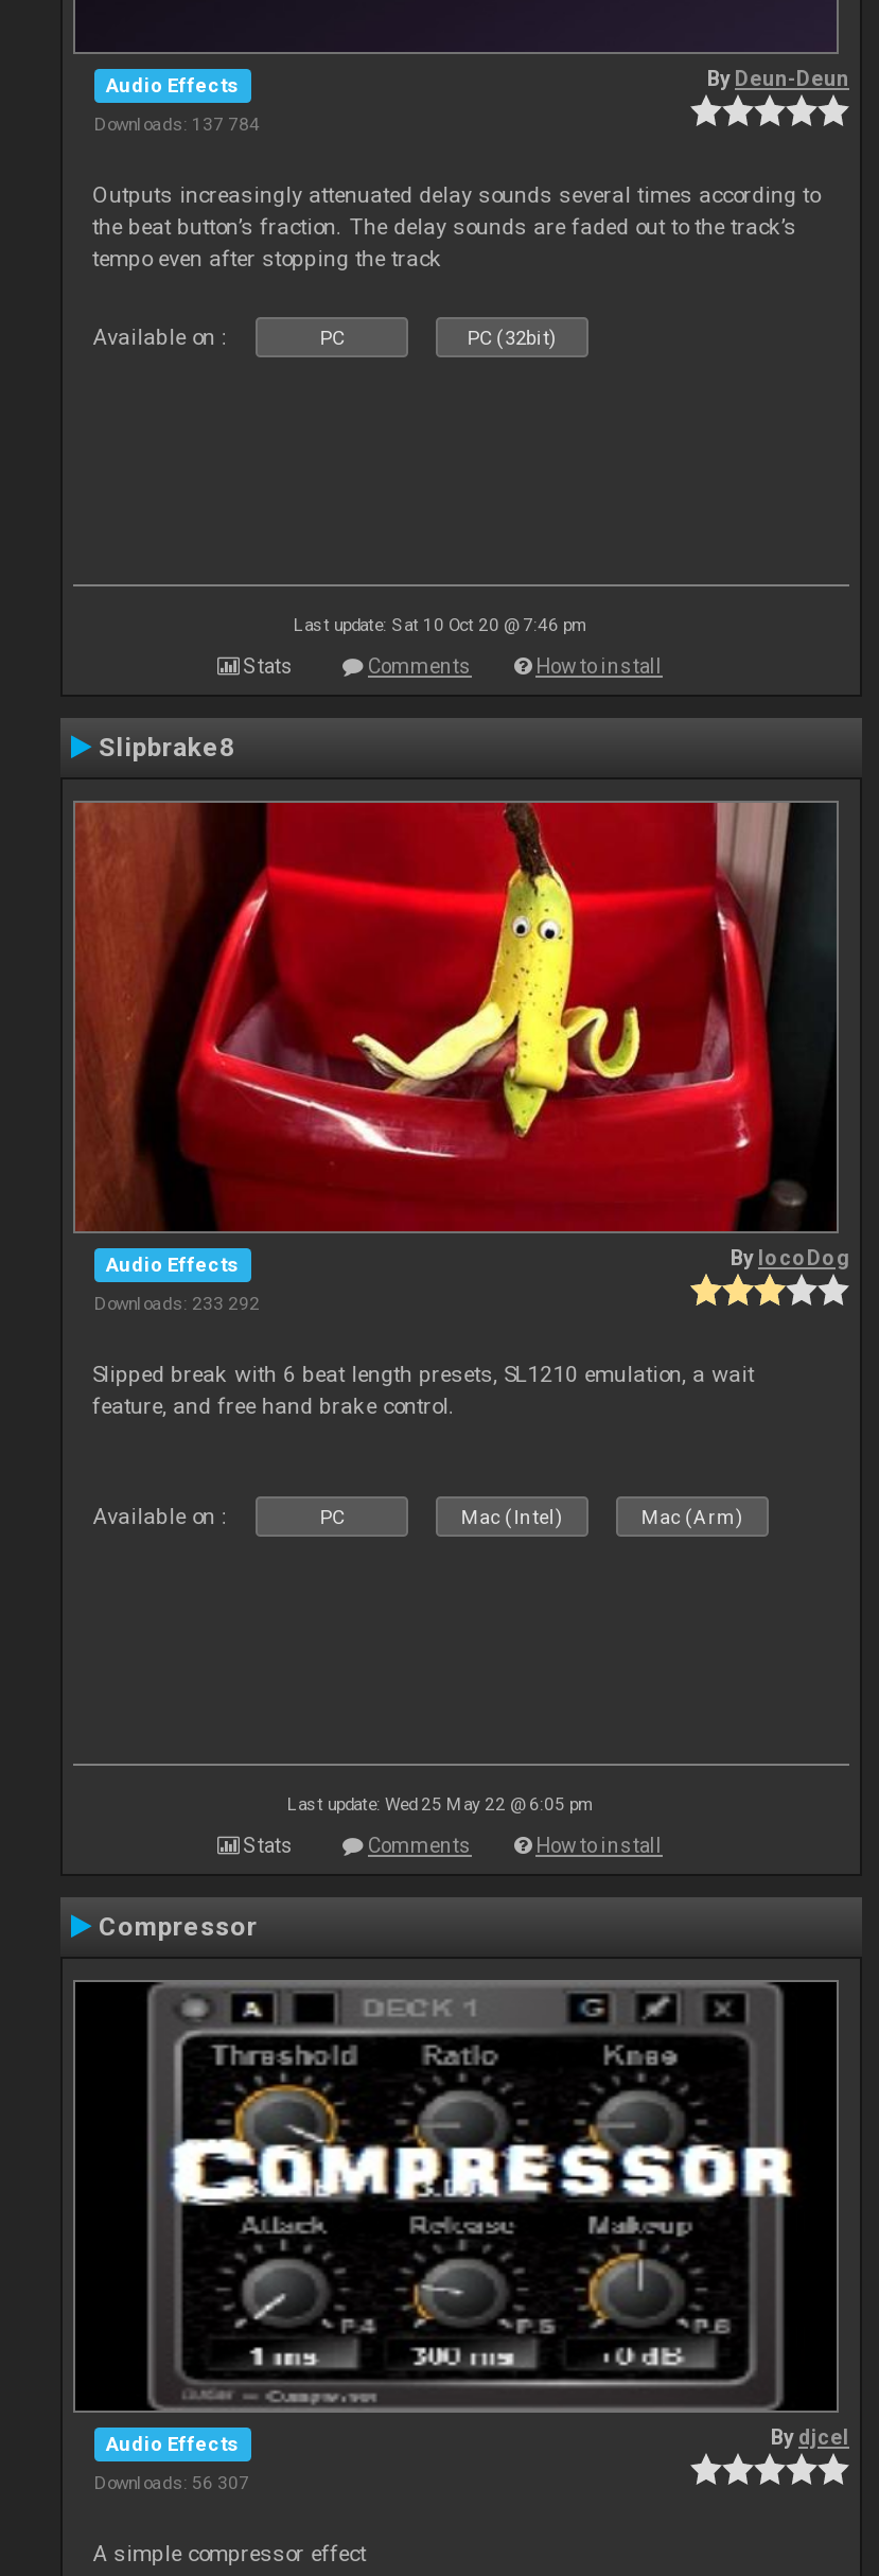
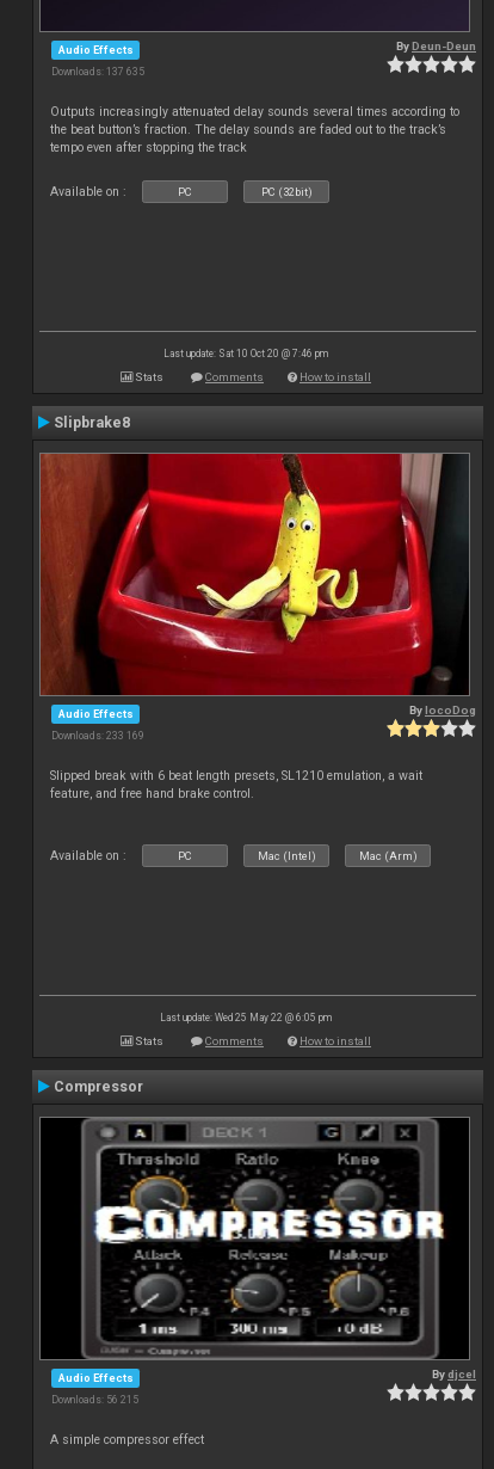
- Downloads: 137 784
+ Downloads: 137 635

- Downloads: 233 292
+ Downloads: 233 169

- Downloads: 56 307
+ Downloads: 56 215
